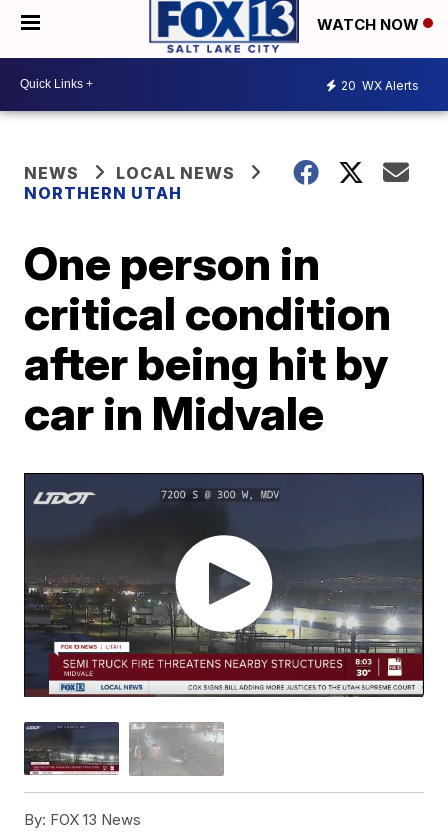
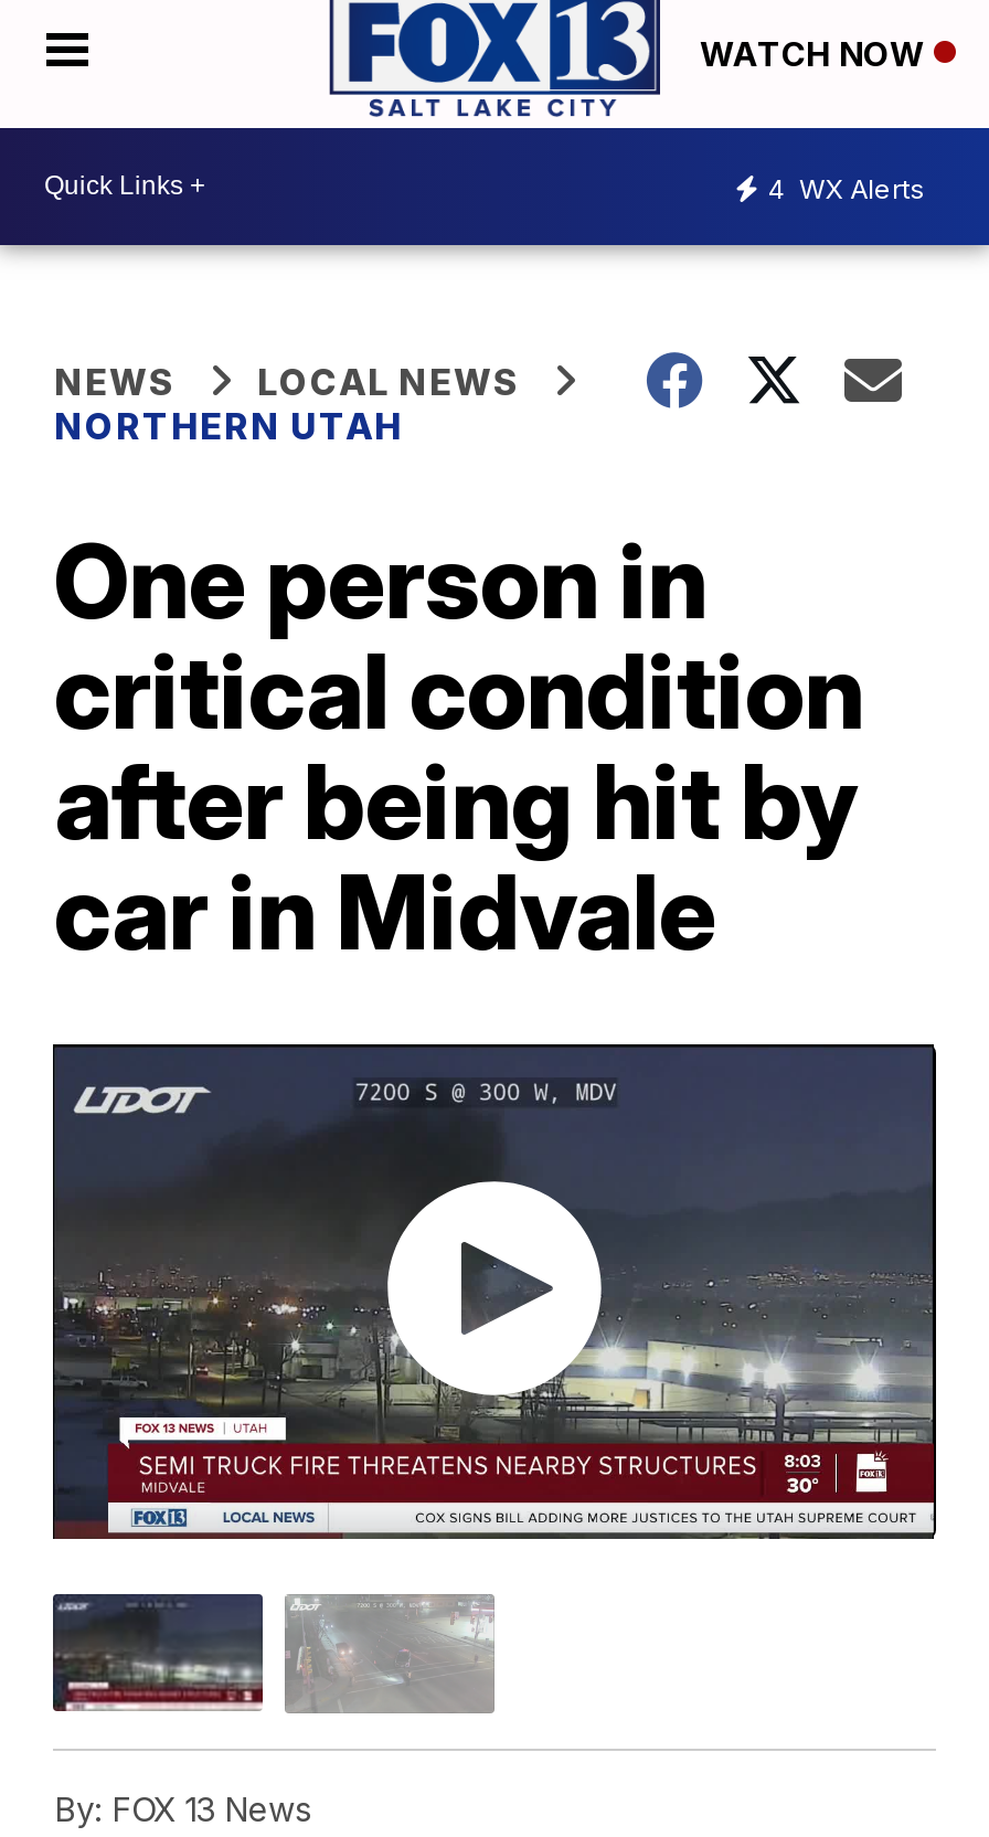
- 20 WX Alerts
+ 4 WX Alerts
